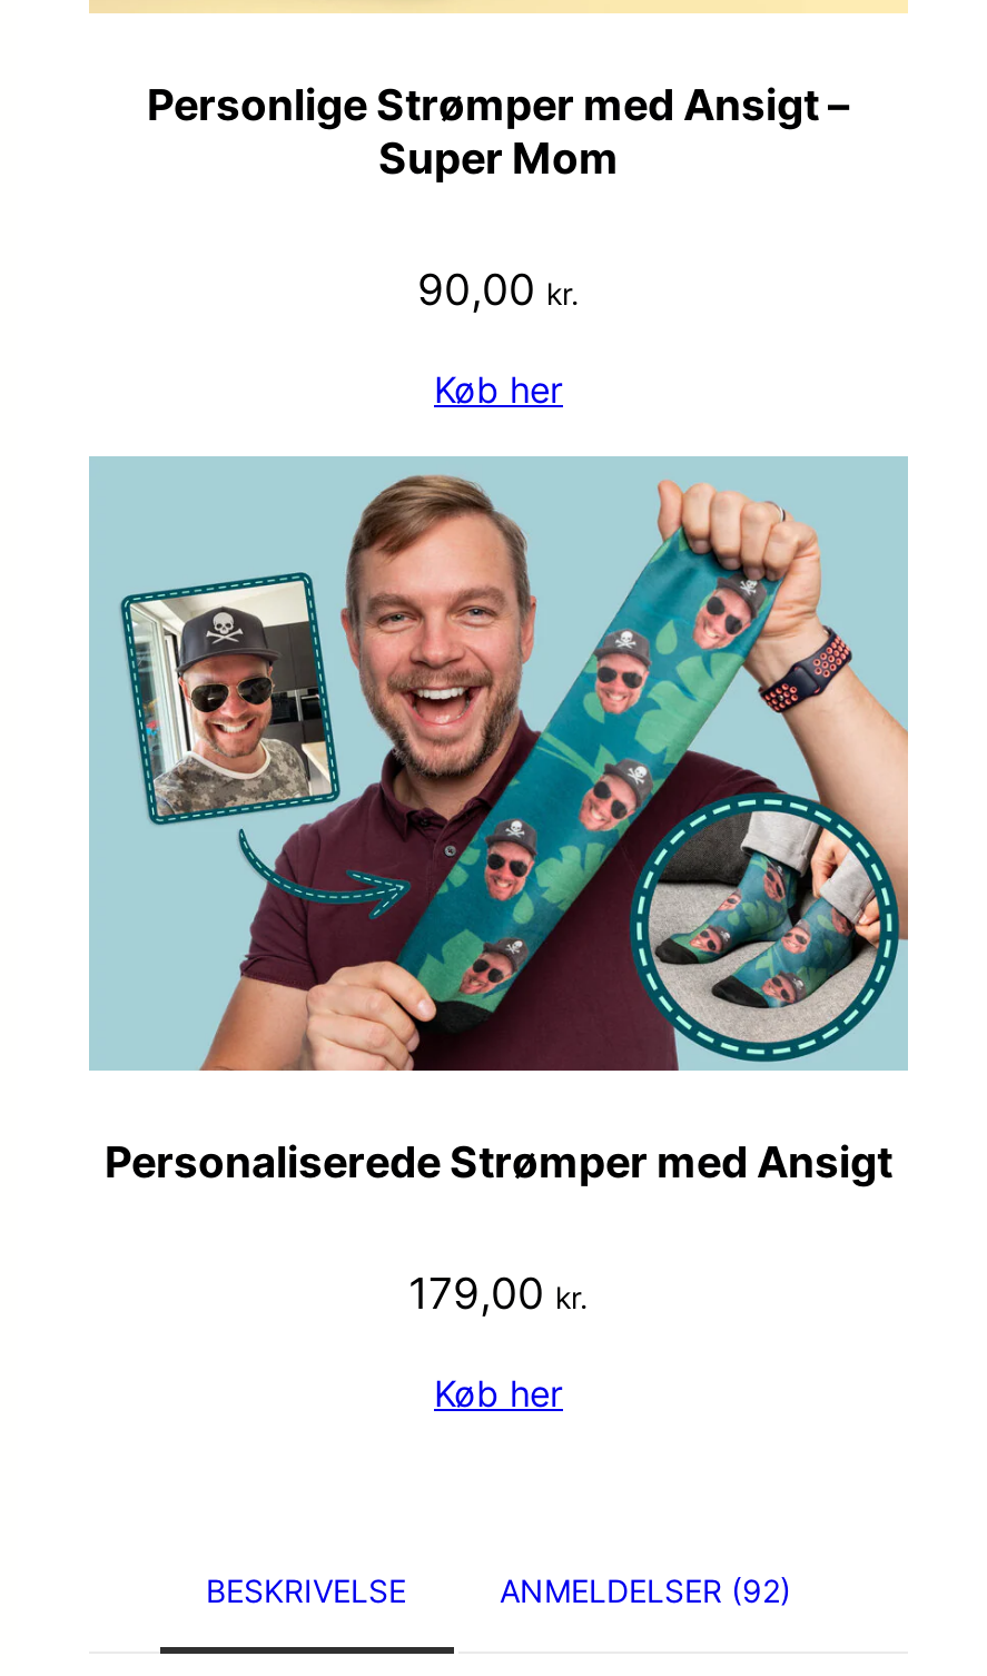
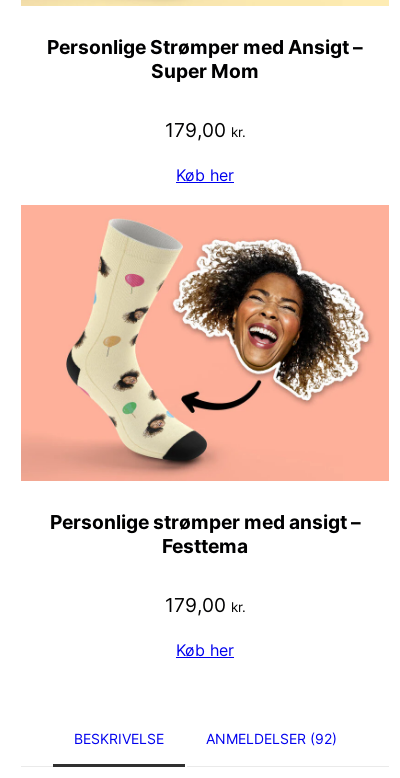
- 90,00 kr.
+ 179,00 kr.

- [image]
- Personaliserede Strømper med Ansigt
+ [image]
+ Personlige strømper med ansigt –
+ Festtema
